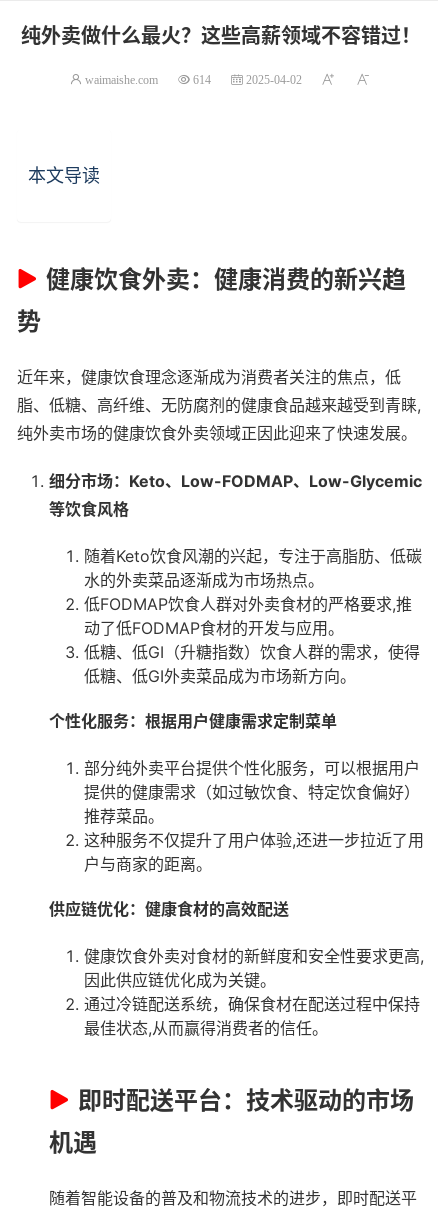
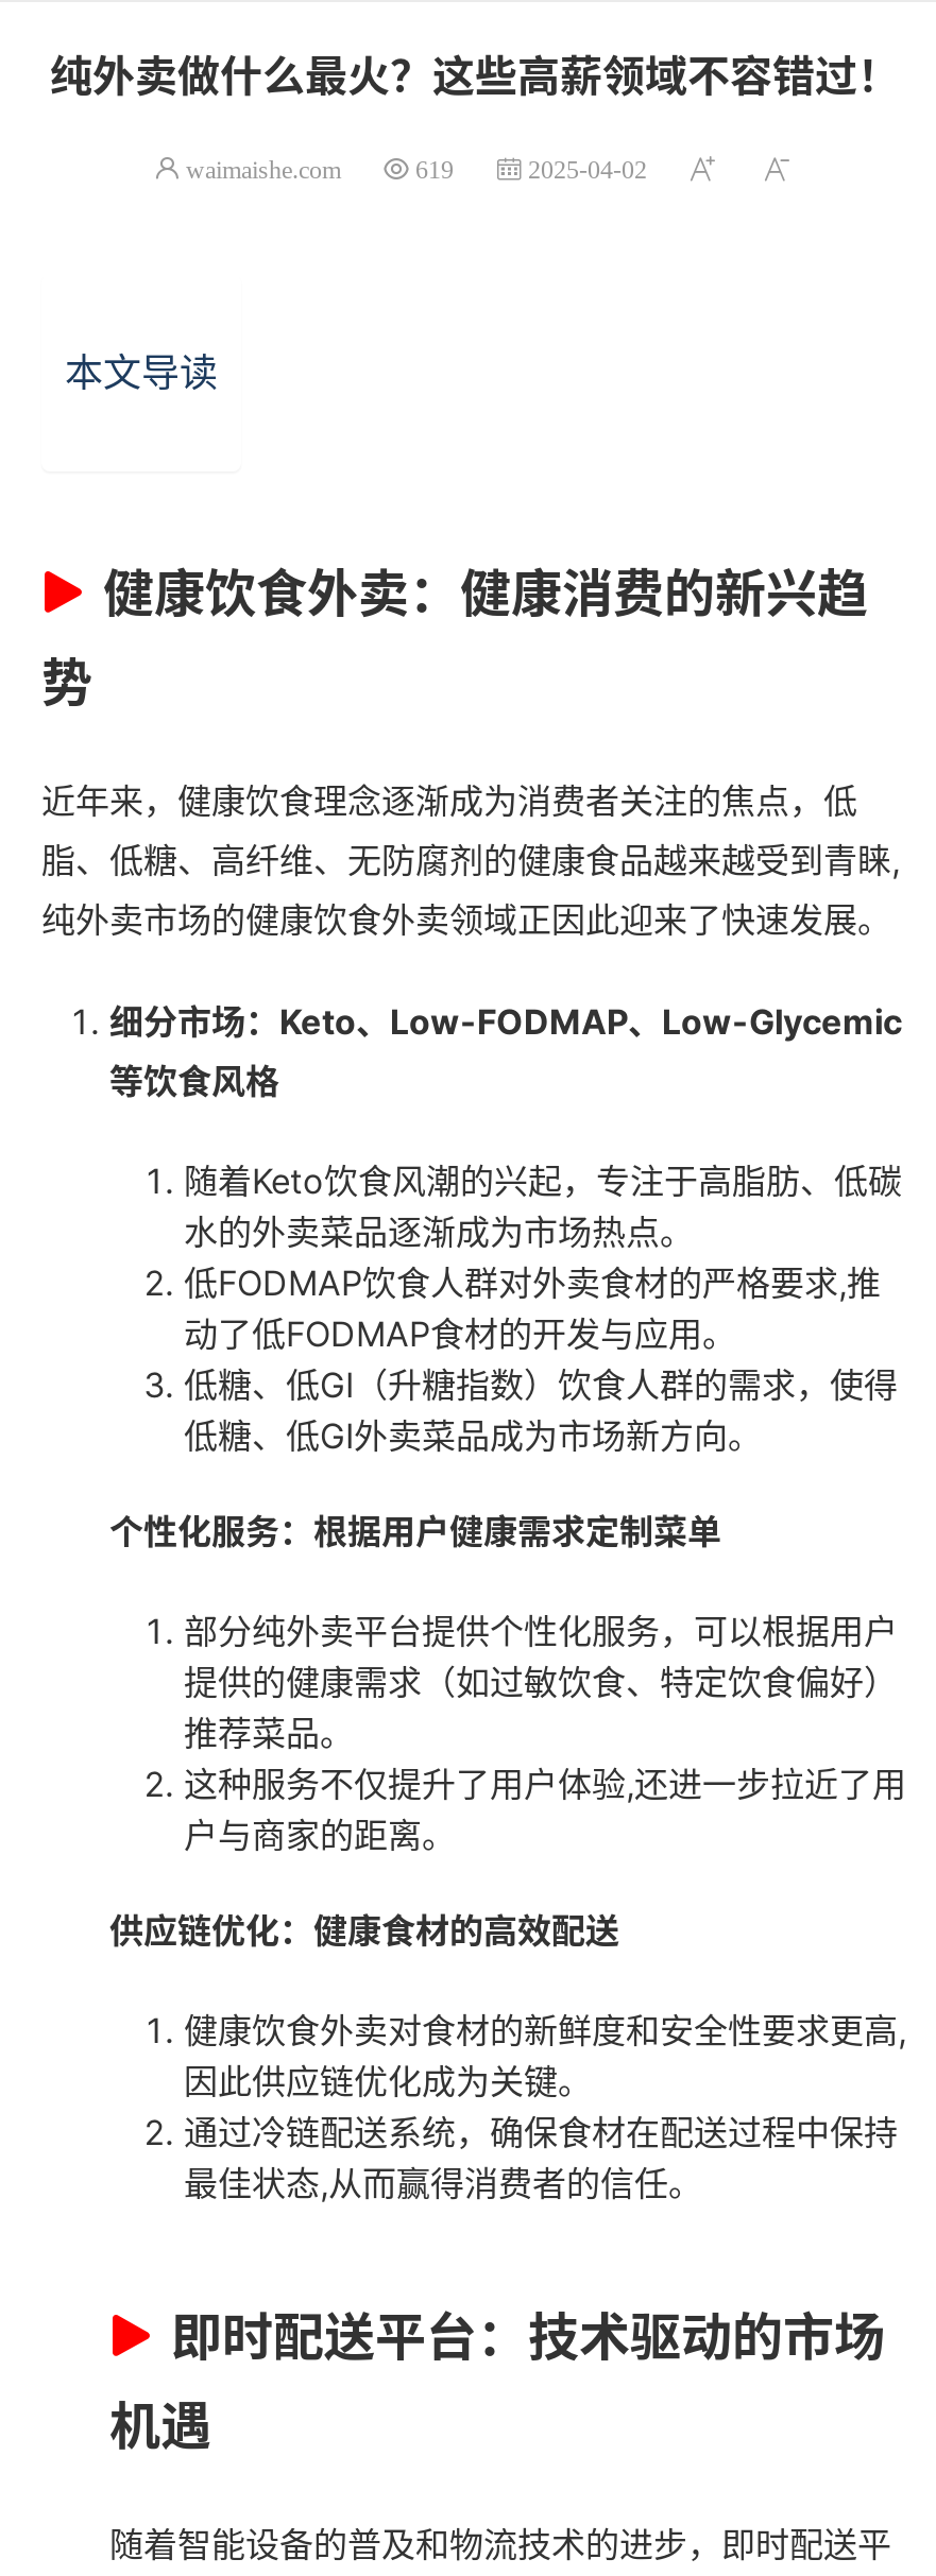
- 614
+ 619
